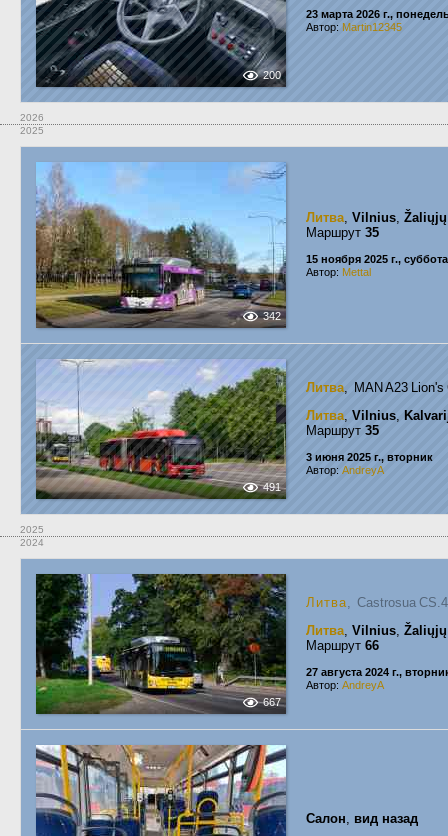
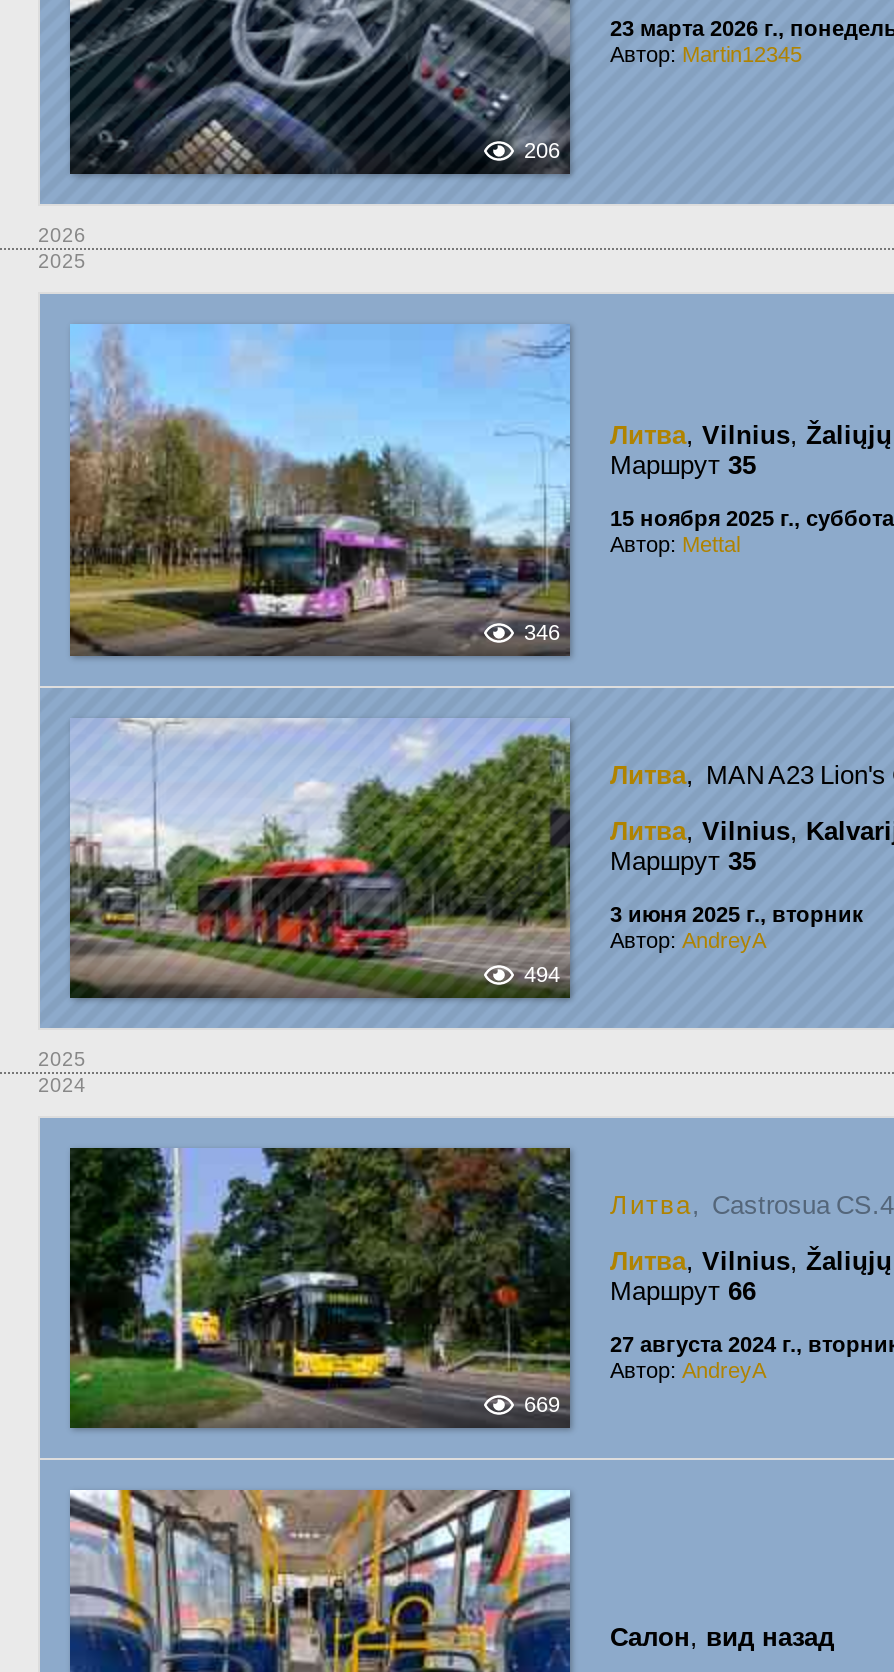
- 200
+ 206

- 342
+ 346

- 491
+ 494

- 667
+ 669
